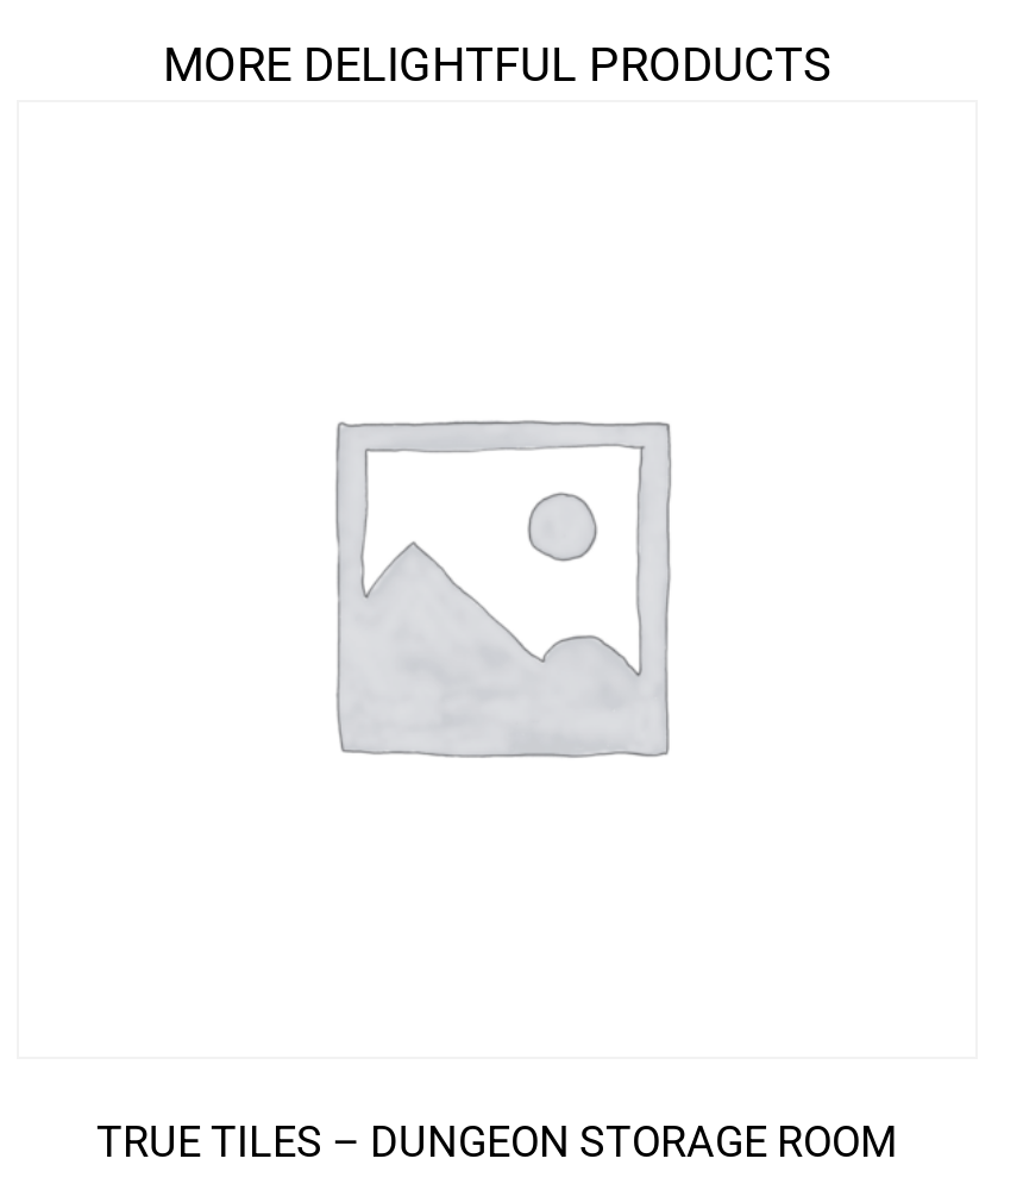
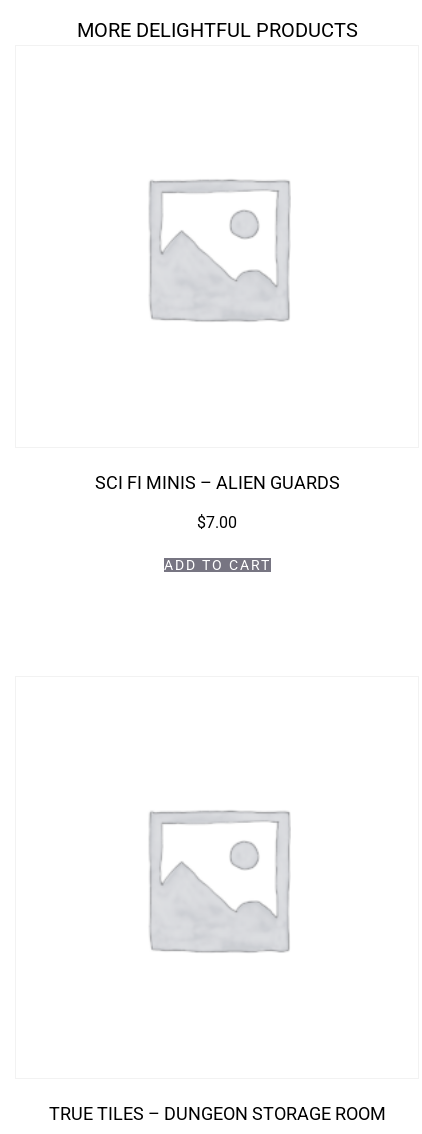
+ SCI FI MINIS – ALIEN GUARDS
+ $7.00
+ ADD TO CART
